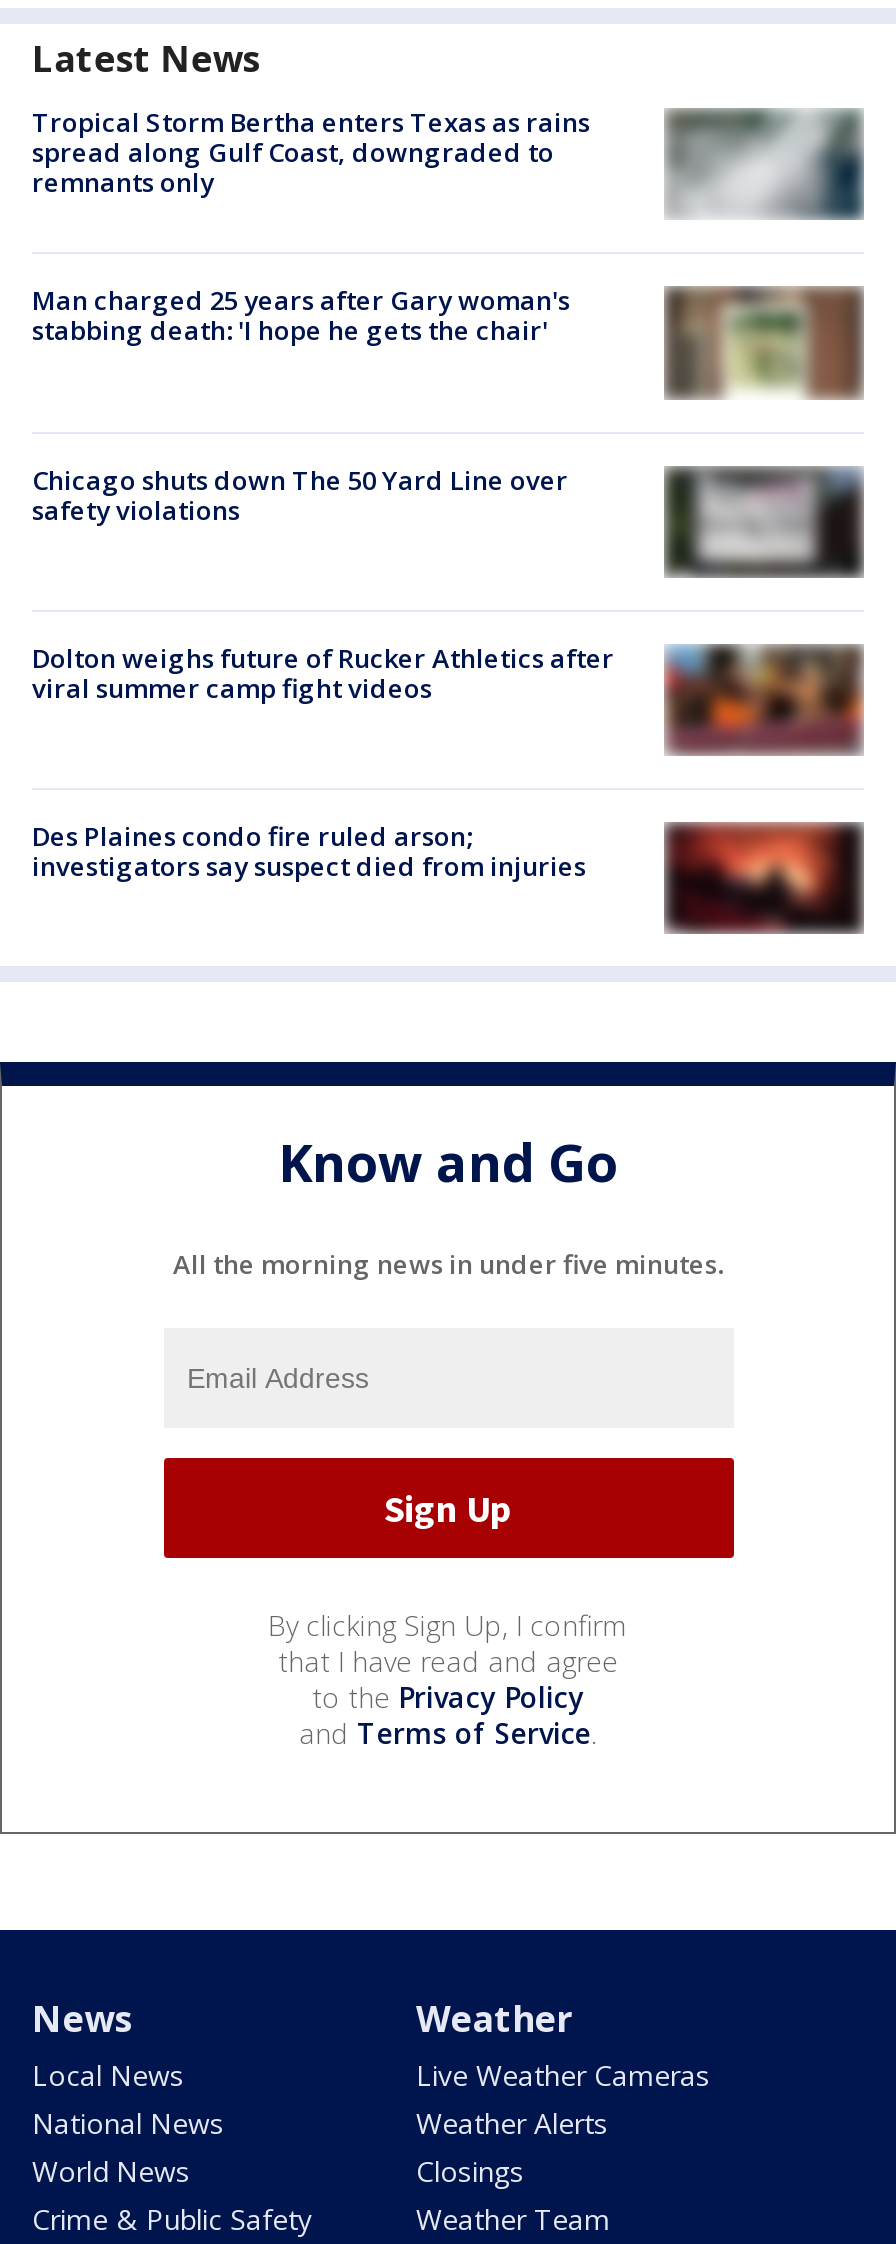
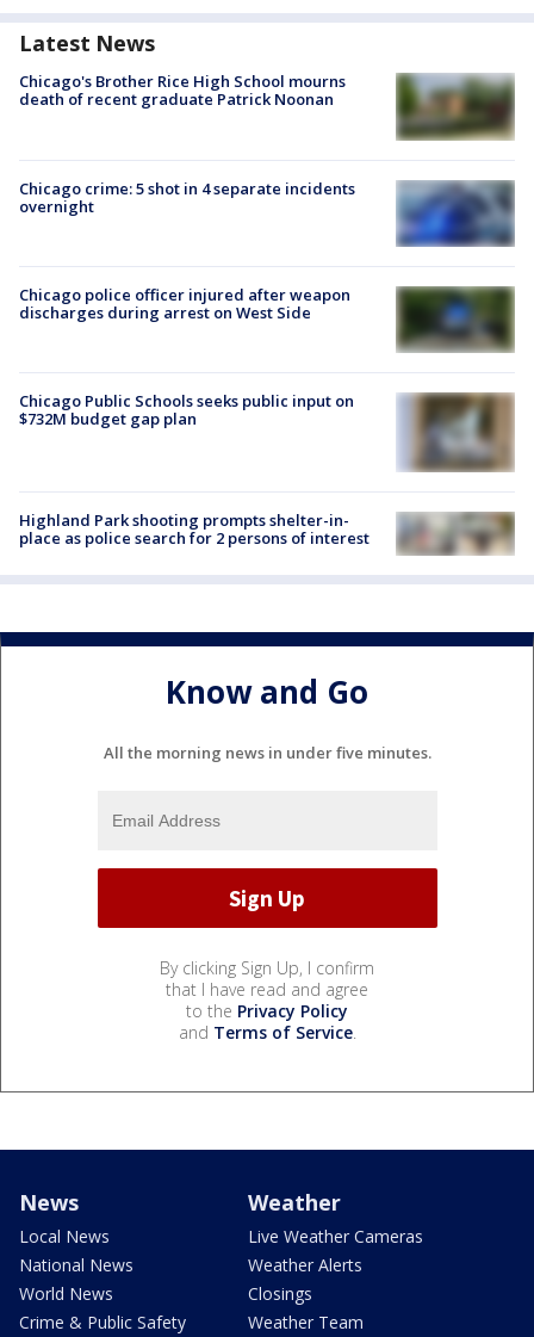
- Tropical Storm Bertha enters Texas as rains
- spread along Gulf Coast, downgraded to
- remnants only
+ Chicago's Brother Rice High School mourns
+ death of recent graduate Patrick Noonan

- [image]
+ [image]

- Man charged 25 years after Gary woman's
- stabbing death: 'I hope he gets the chair'
+ Chicago crime: 5 shot in 4 separate incidents
+ overnight

- [image]
+ [image]

- Chicago shuts down The 50 Yard Line over
- safety violations
+ Chicago police officer injured after weapon
+ discharges during arrest on West Side

- [image]
+ [image]

- [image]
- Dolton weighs future of Rucker Athletics after
- viral summer camp fight videos
+ [image]
+ Chicago Public Schools seeks public input on
+ $732M budget gap plan

- [image]
- Des Plaines condo fire ruled arson;
- investigators say suspect died from injuries
+ [image]
+ Highland Park shooting prompts shelter-in-
+ place as police search for 2 persons of interest
